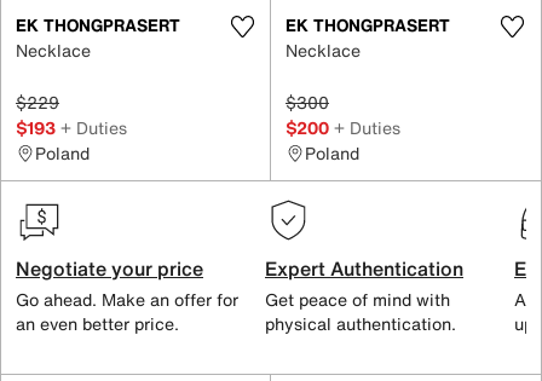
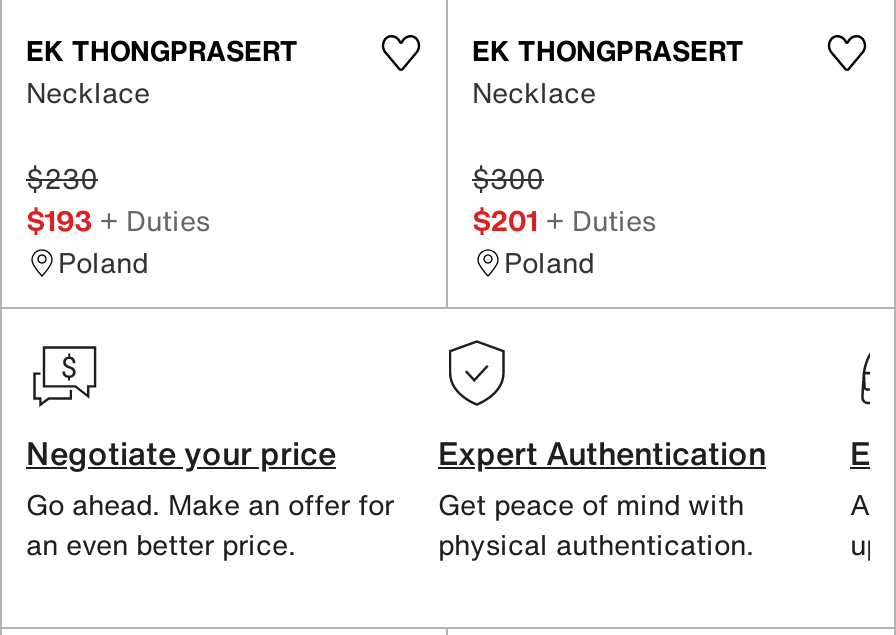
- $229
+ $230

- $200 + Duties
+ $201 + Duties
